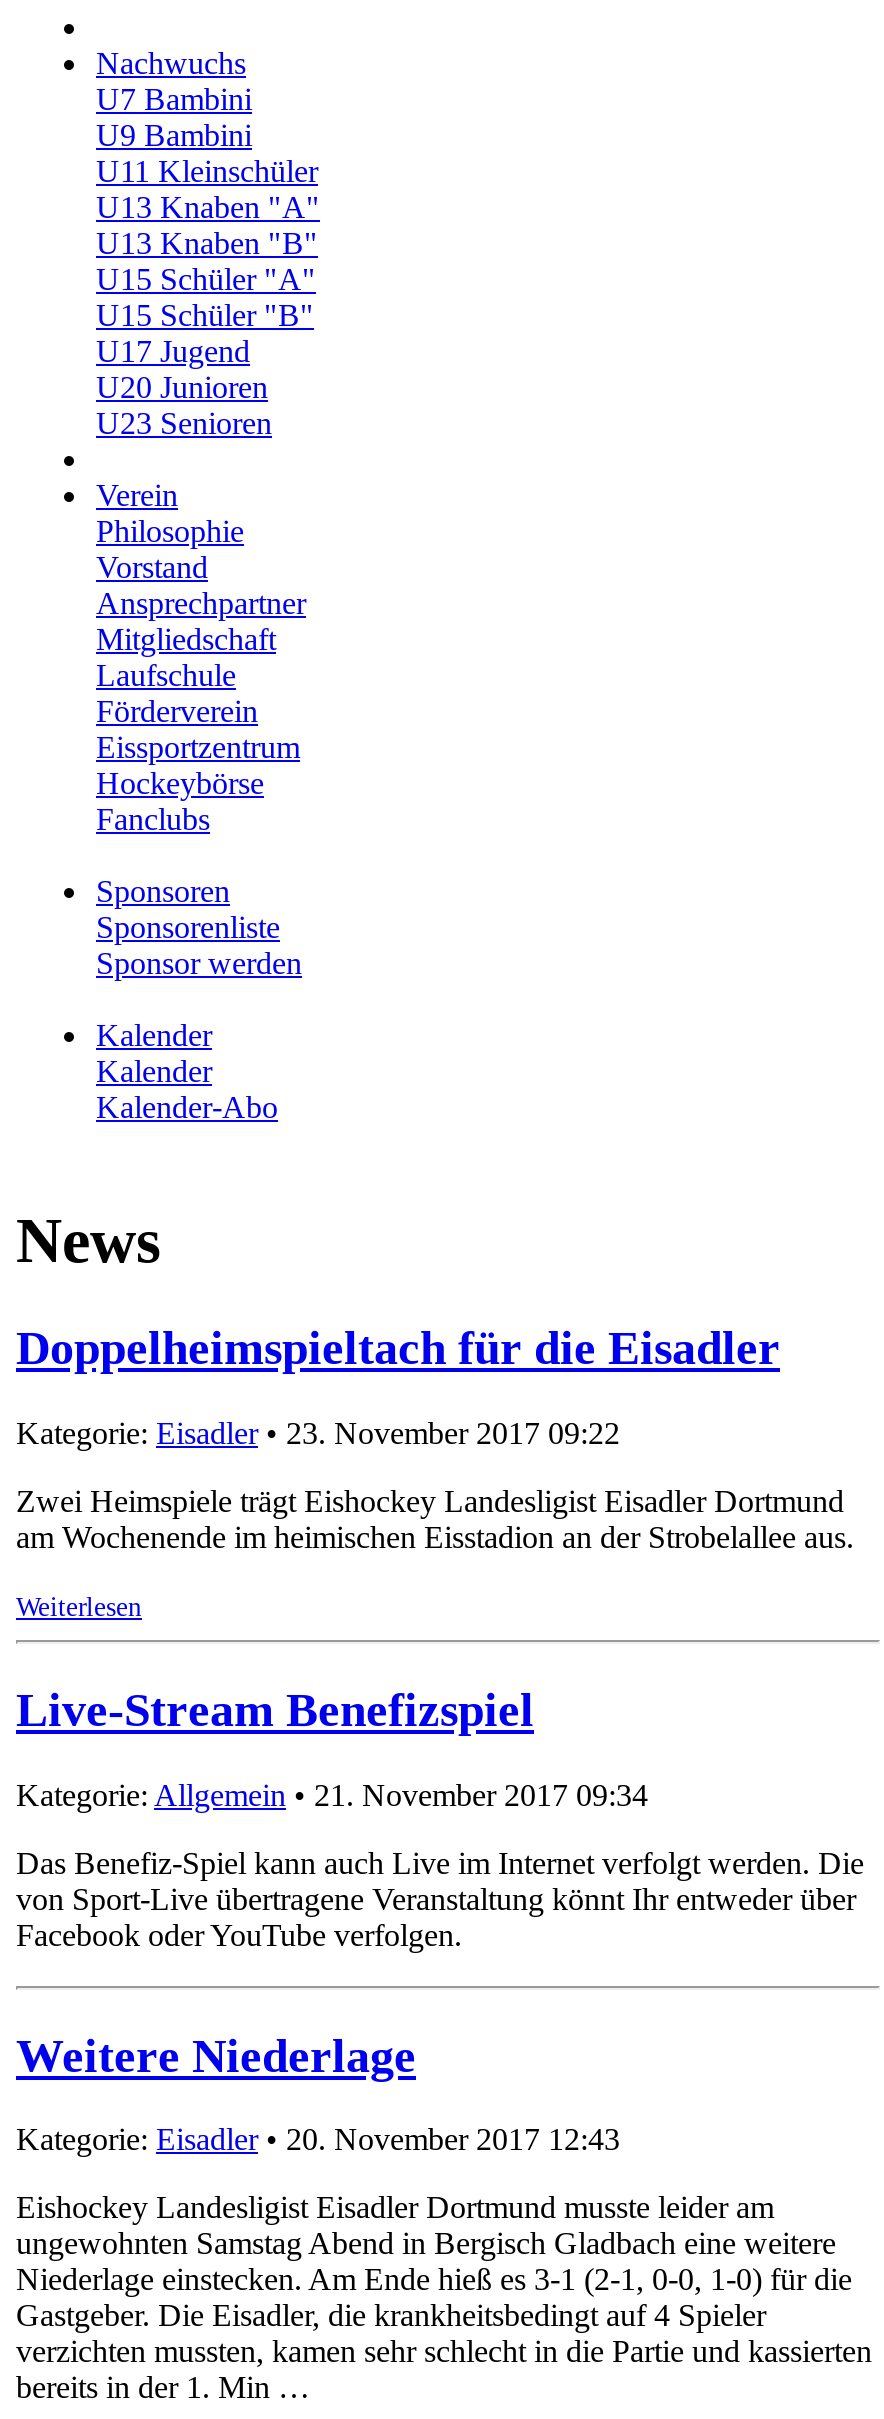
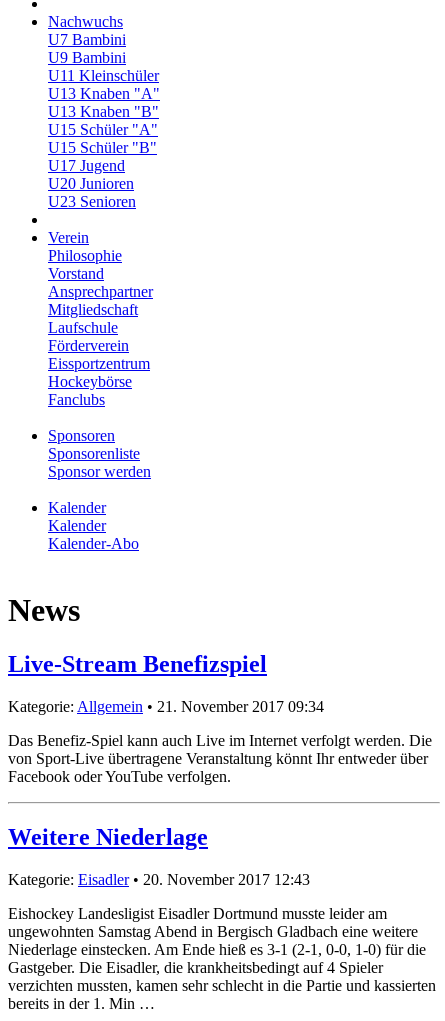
- Doppelheimspieltach für die Eisadler
- Kategorie: Eisadler • 23. November 2017 09:22
- Zwei Heimspiele trägt Eishockey Landesligist Eisadler Dortmund
- am Wochenende im heimischen Eisstadion an der Strobelallee aus.
- Weiterlesen
